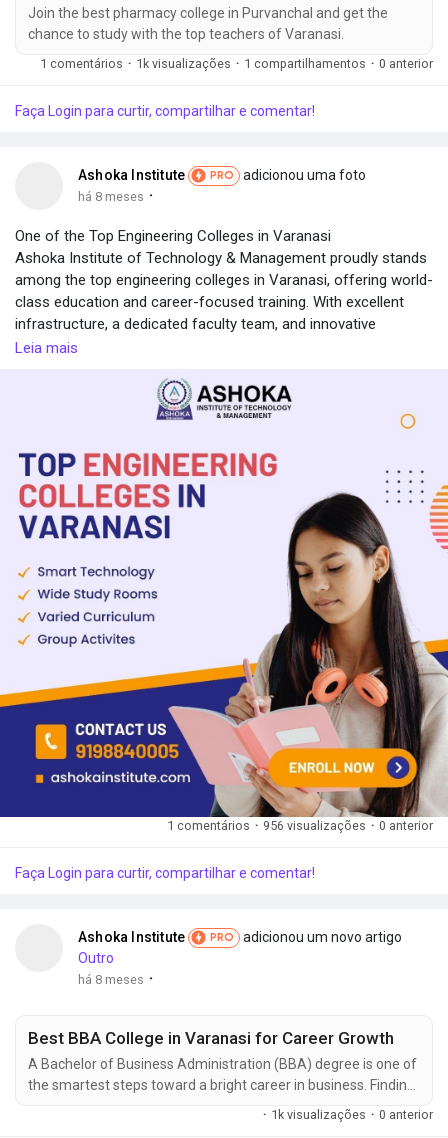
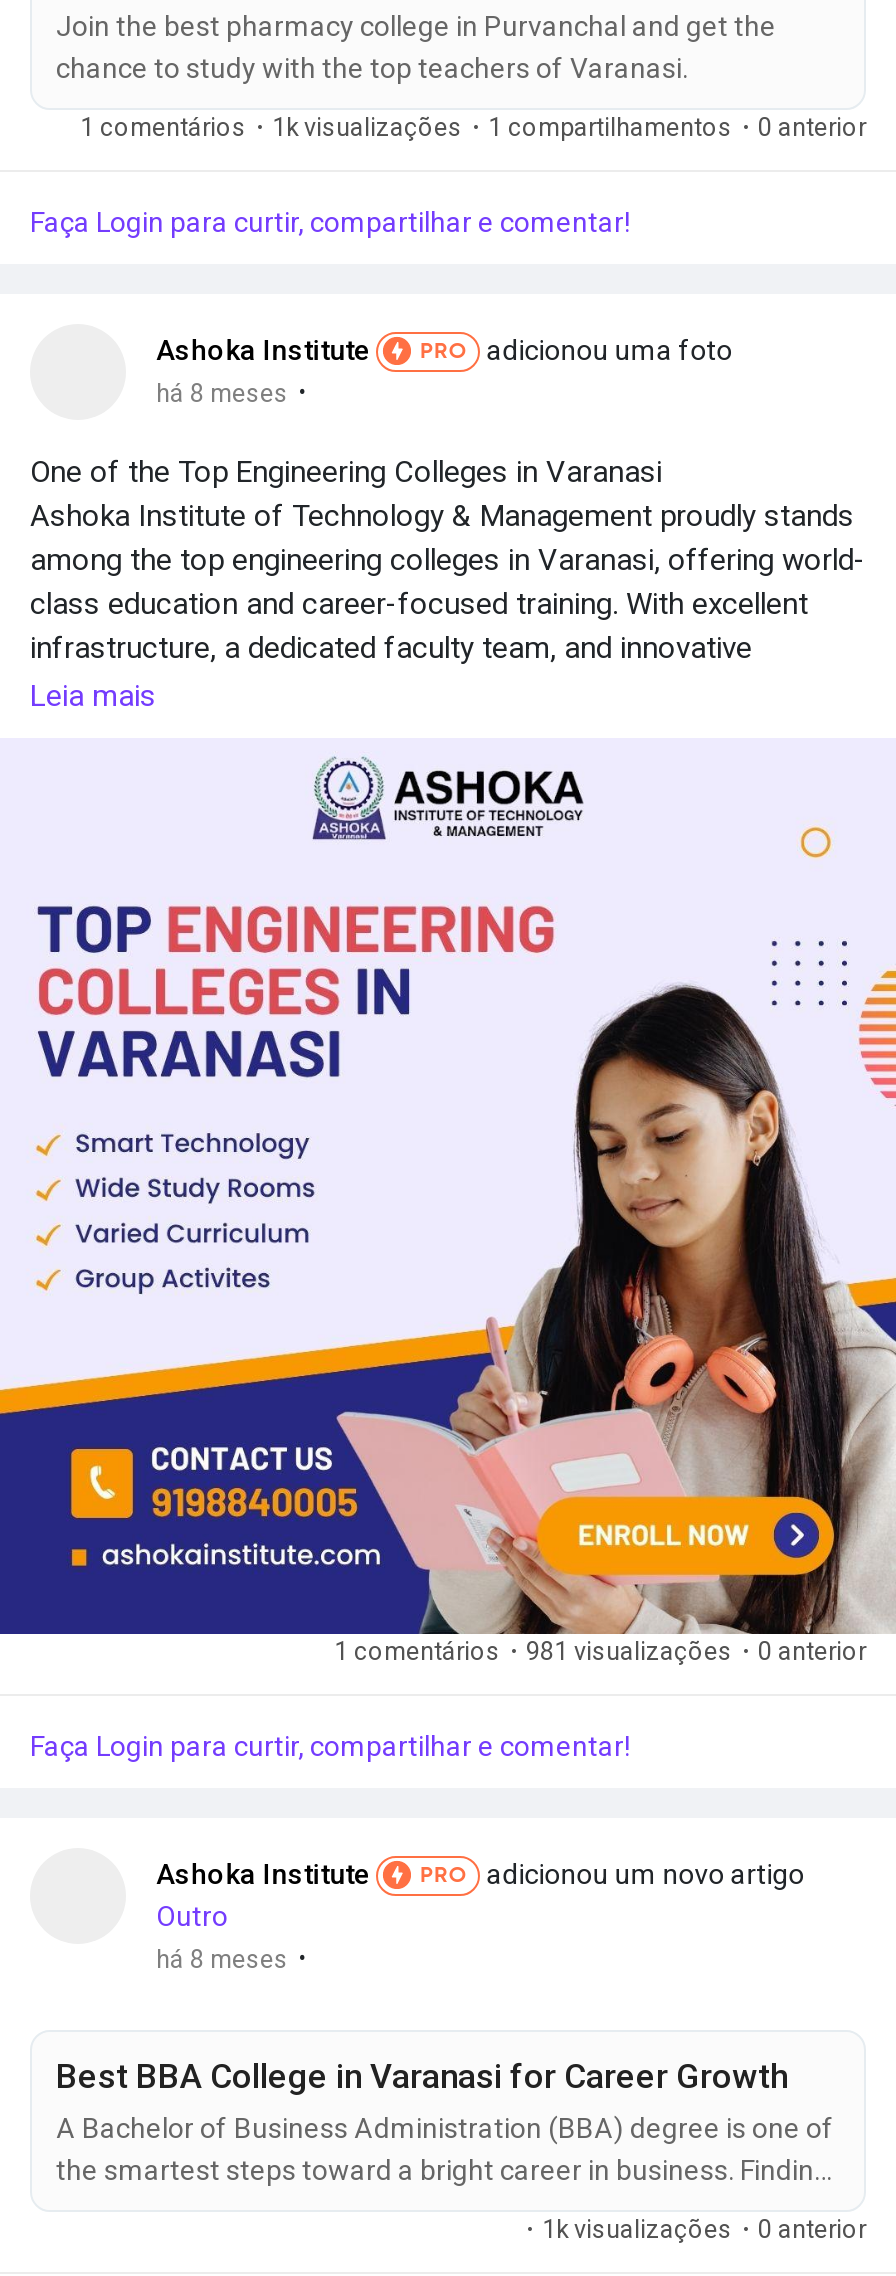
- 1 comentários · 956 visualizações · 0 anterior
+ 1 comentários · 981 visualizações · 0 anterior
